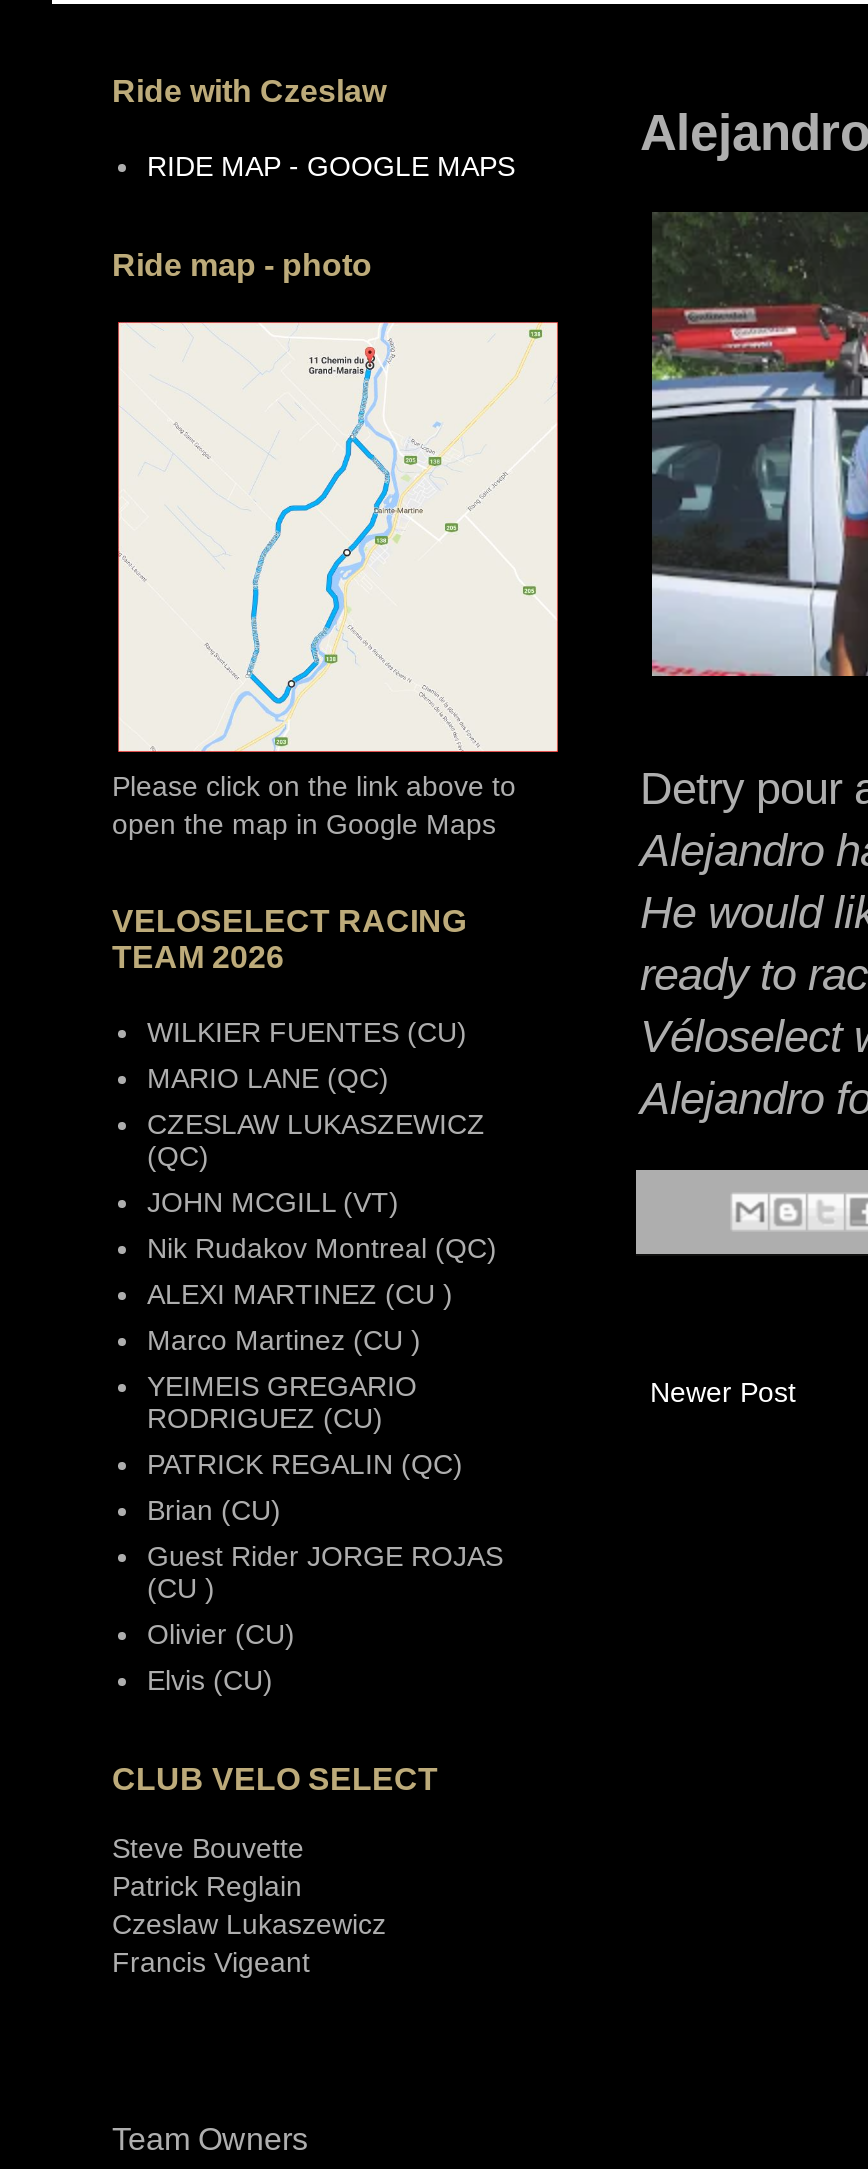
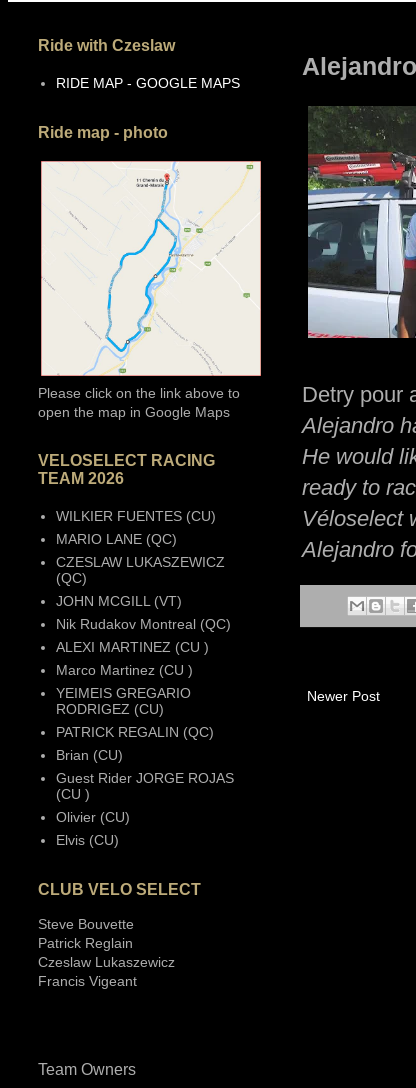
- RODRIGUEZ (CU)
+ RODRIGEZ (CU)
